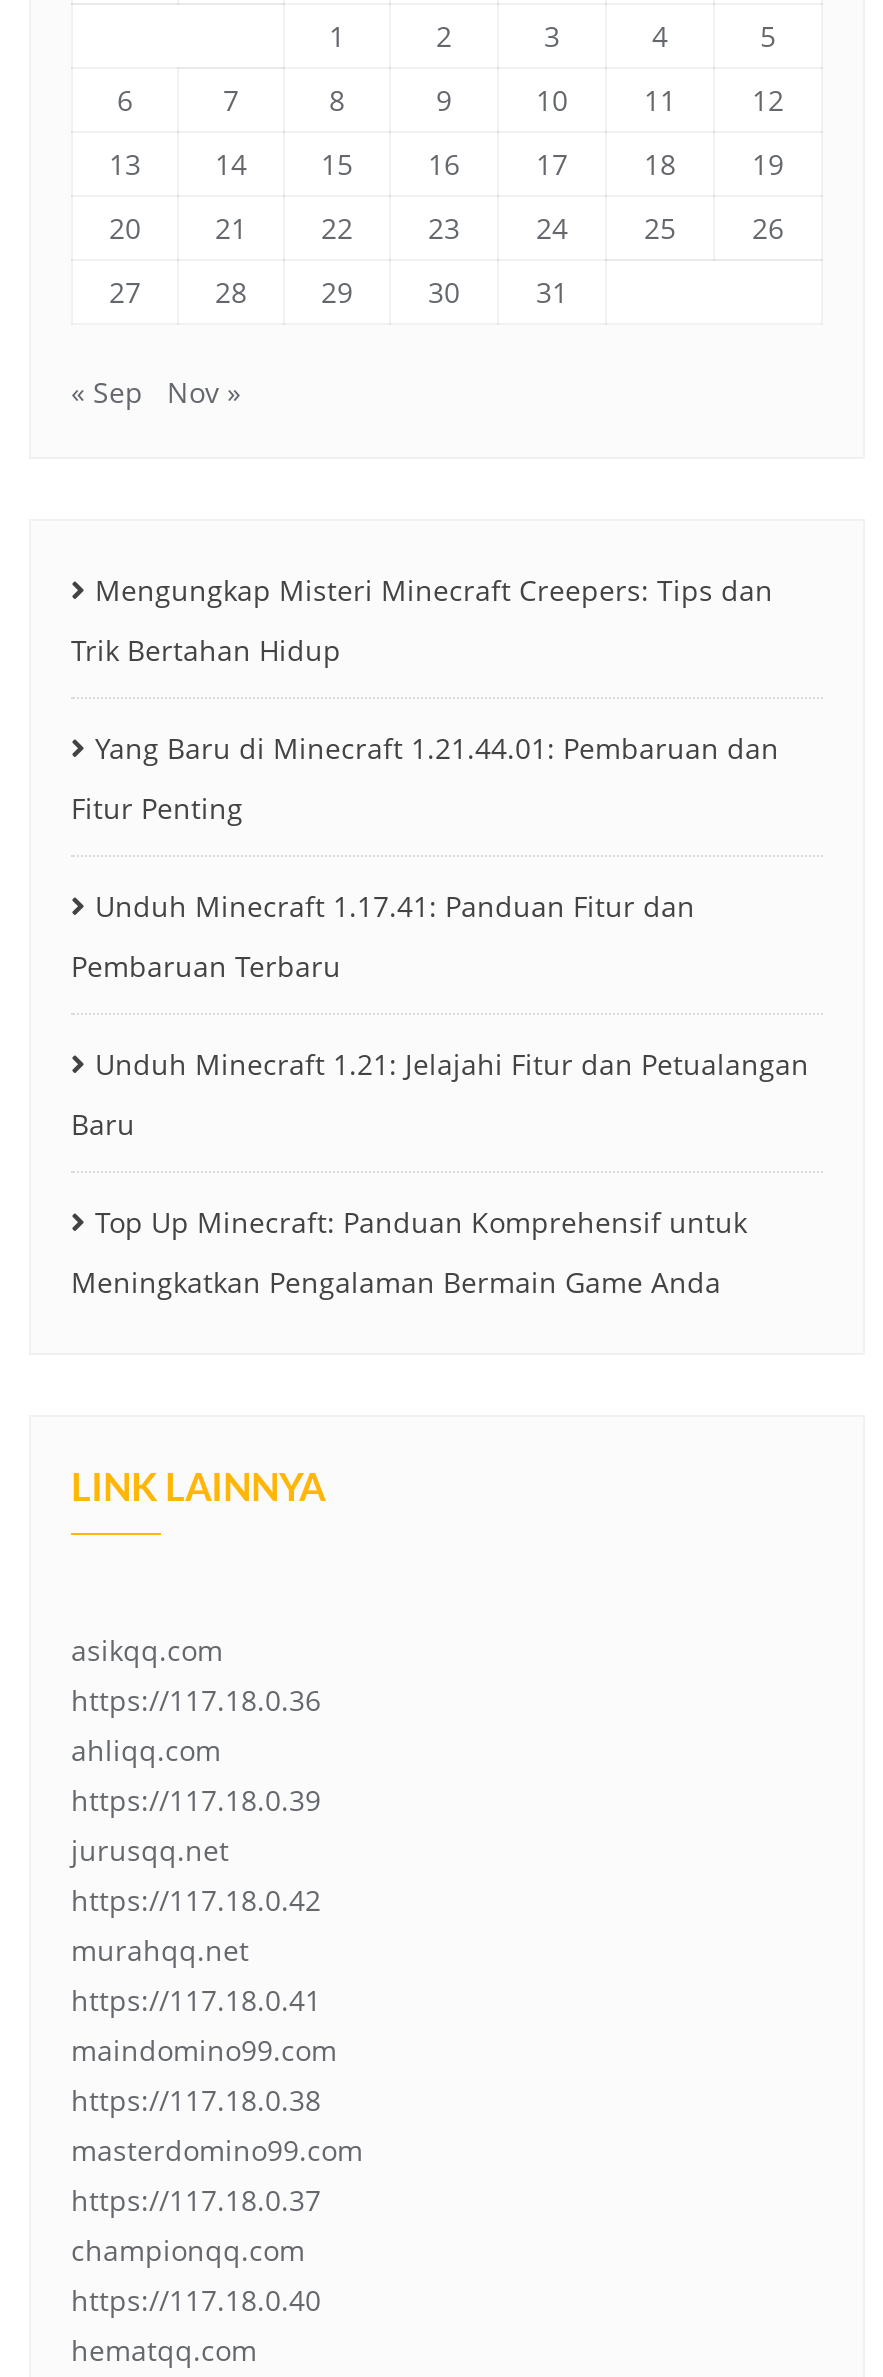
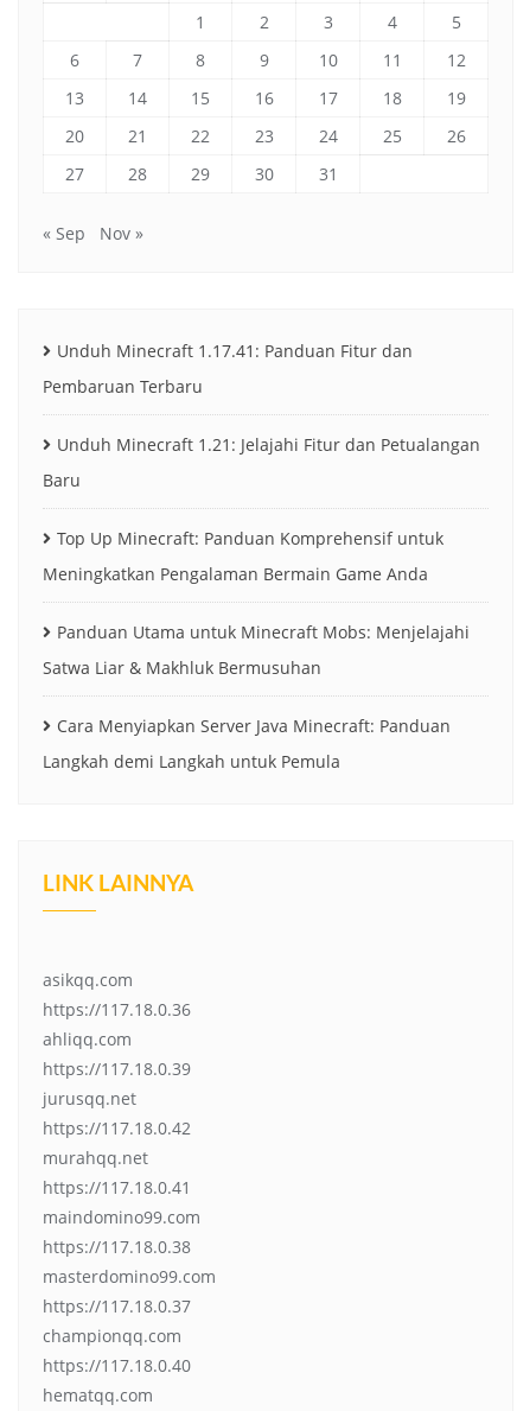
- Mengungkap Misteri Minecraft Creepers: Tips dan
- Trik Bertahan Hidup
- Yang Baru di Minecraft 1.21.44.01: Pembaruan dan
- Fitur Penting

moved up: Unduh Minecraft 1.17.41: Panduan Fitur dan | Pembaruan Terbaru | Unduh Minecraft 1.21: Jelajahi Fitur dan Petualangan | Baru | Top Up Minecraft: Panduan Komprehensif untuk | Meningkatkan Pengalaman Bermain Game Anda

+ Panduan Utama untuk Minecraft Mobs: Menjelajahi
+ Satwa Liar & Makhluk Bermusuhan
+ Cara Menyiapkan Server Java Minecraft: Panduan
+ Langkah demi Langkah untuk Pemula
